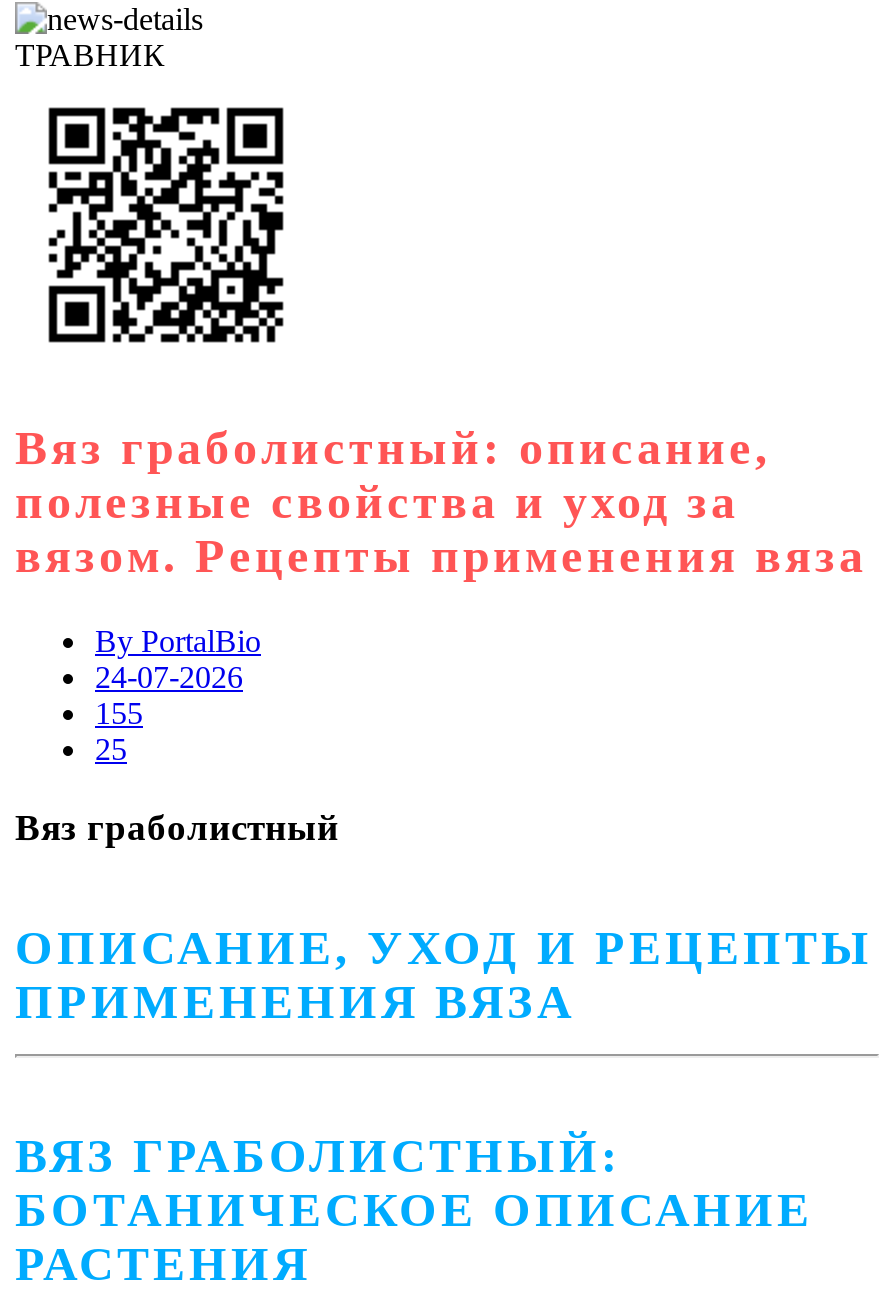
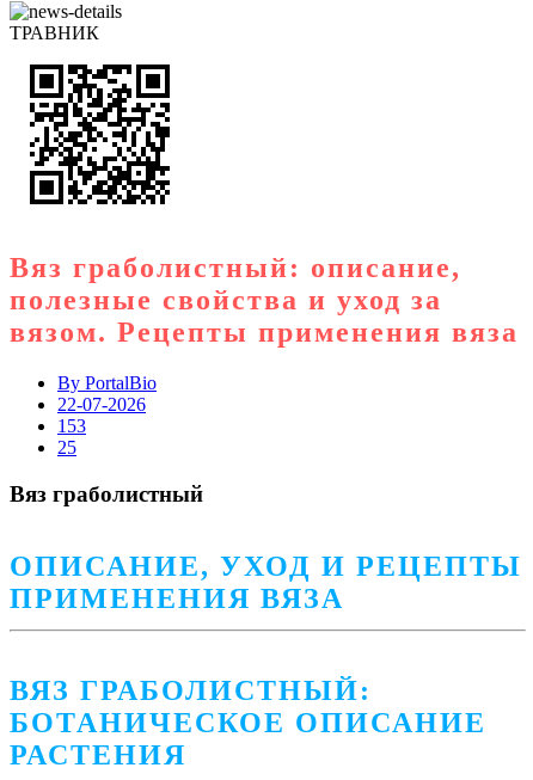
- 24-07-2026
+ 22-07-2026

- 155
+ 153
